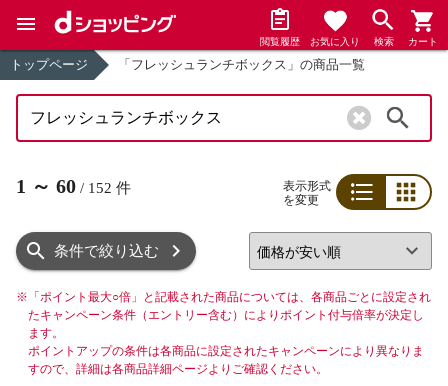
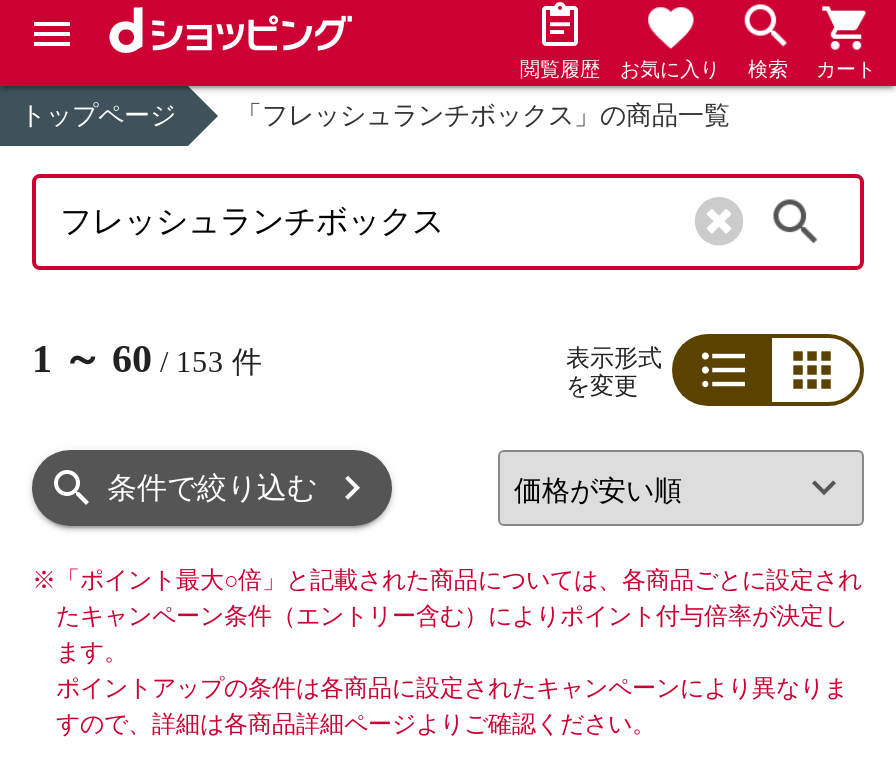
- 1～60 / 152件
+ 1～60 / 153件
